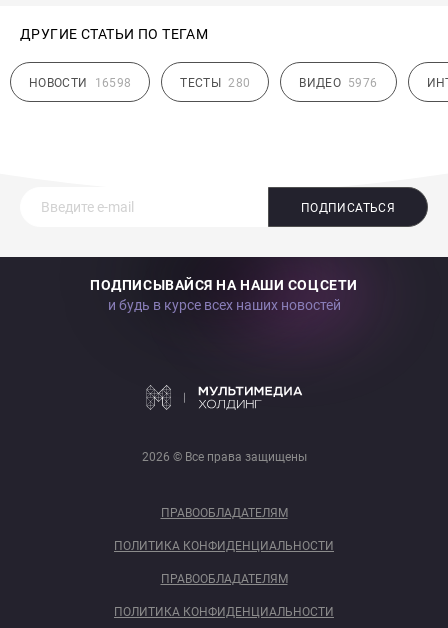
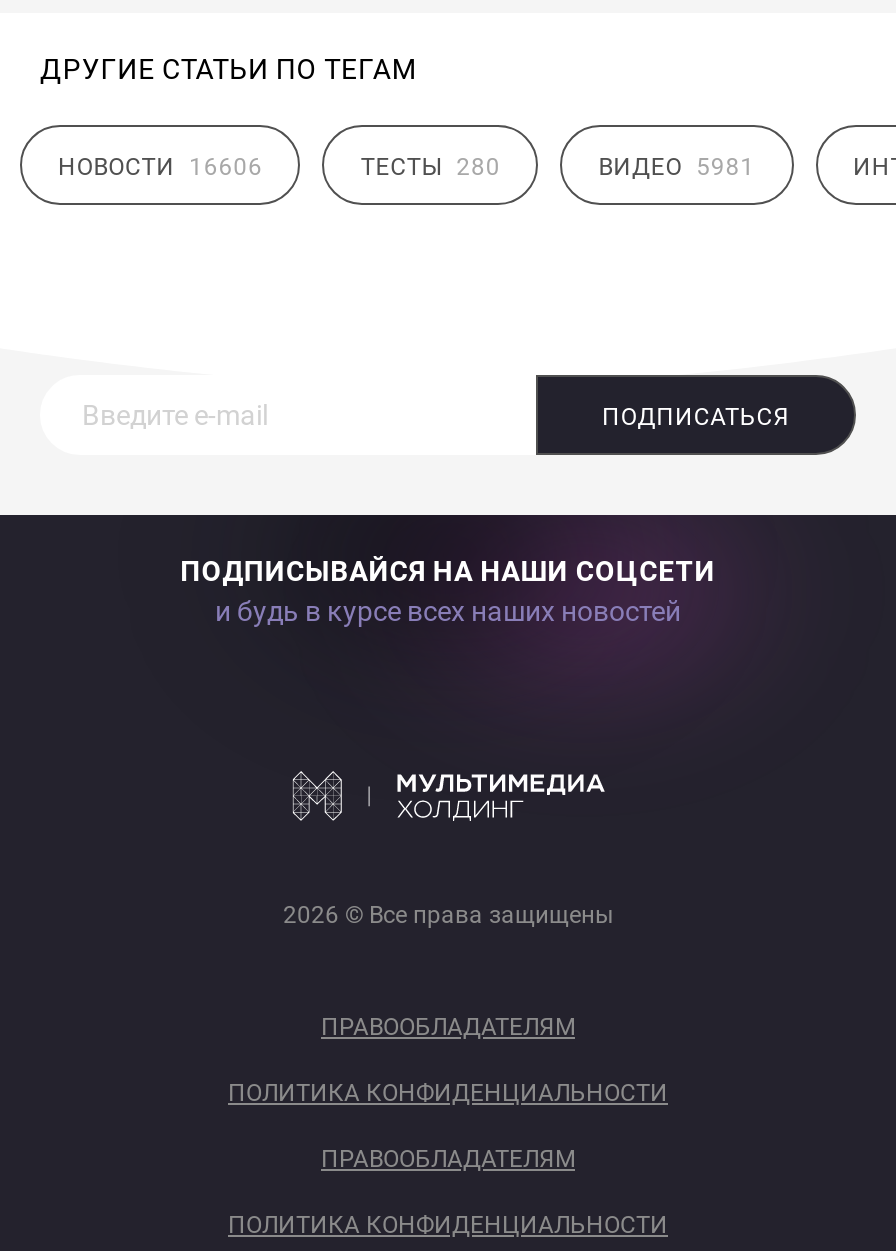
- НОВОСТИ 16598
+ НОВОСТИ 16606

- ВИДЕО 5976
+ ВИДЕО 5981
